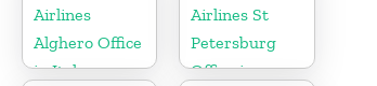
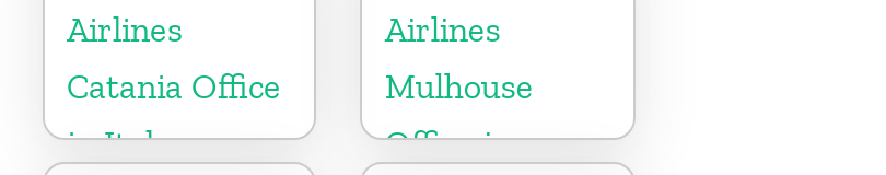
- Airlines St
- Petersburg
+ Airlines
+ Mulhouse

- Alghero Office
+ Catania Office
